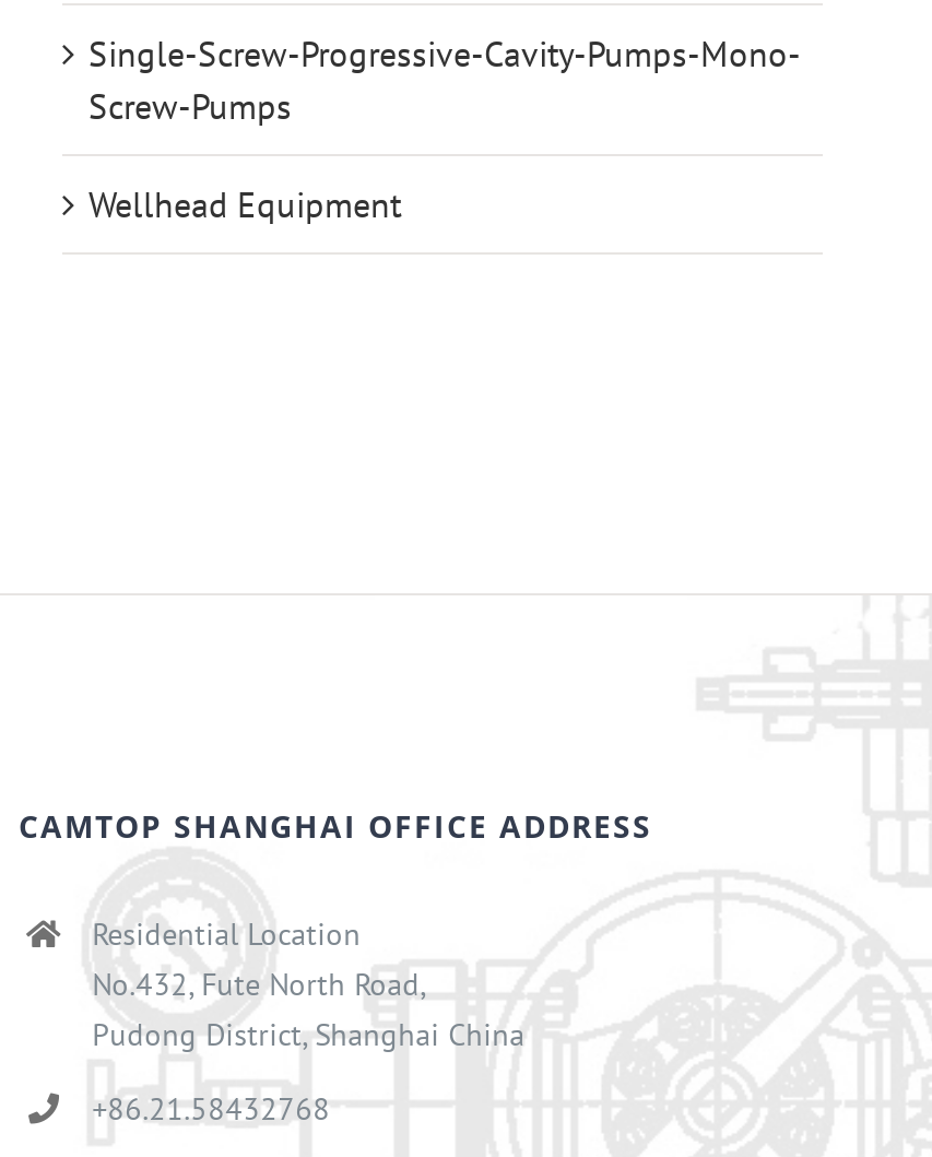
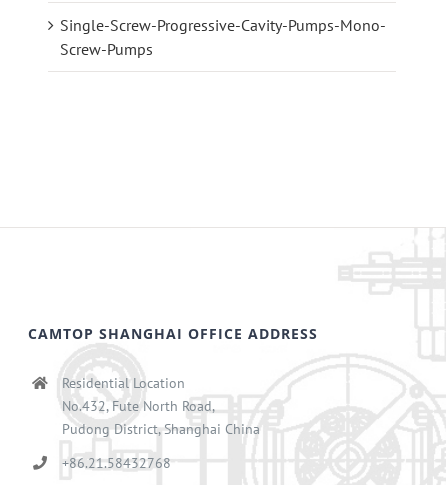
- Wellhead Equipment
